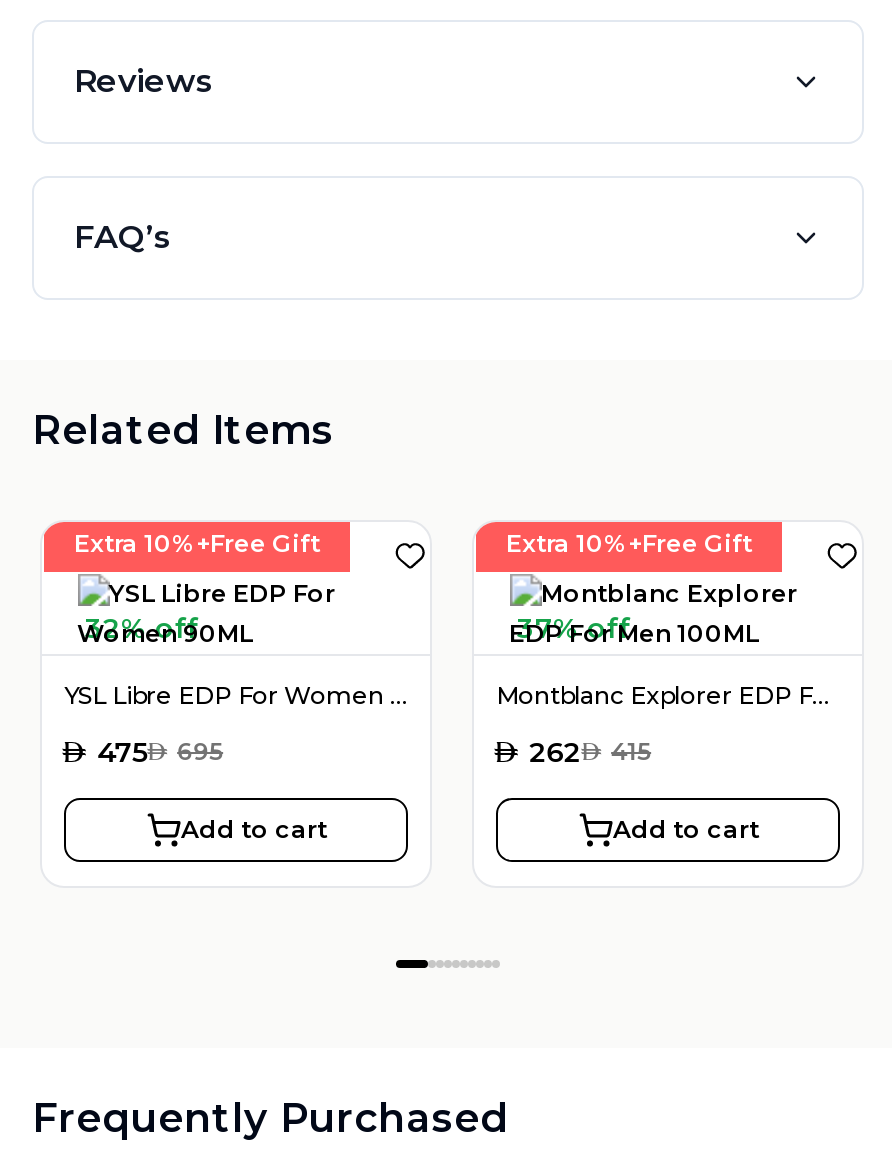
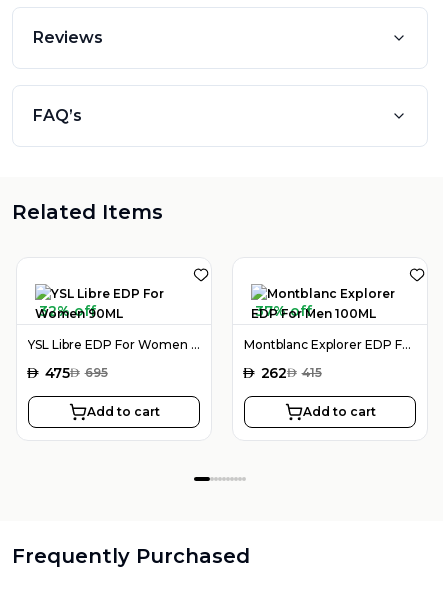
- Extra 10%+Free Gift

- Extra 10%+Free Gift
